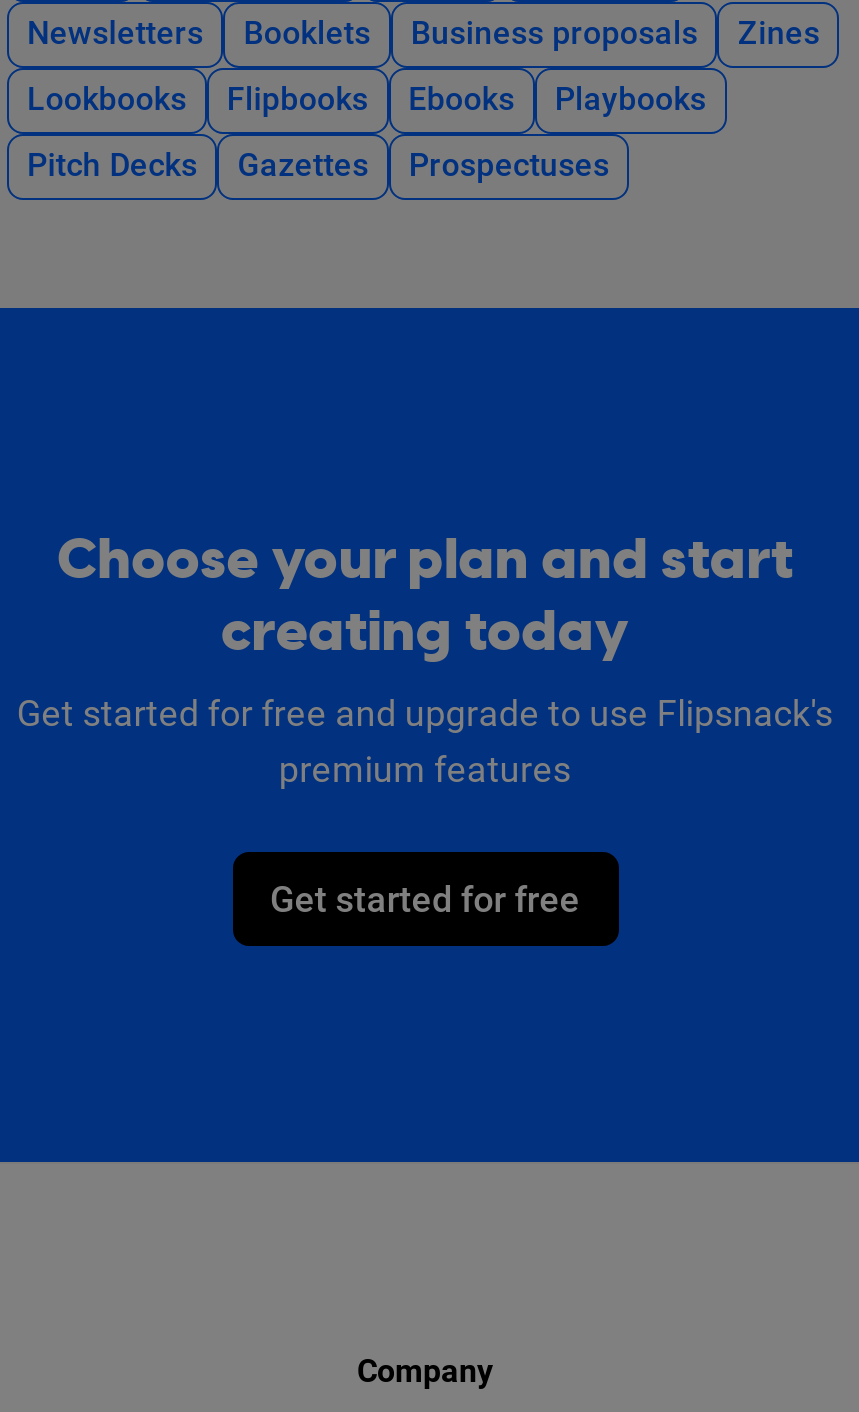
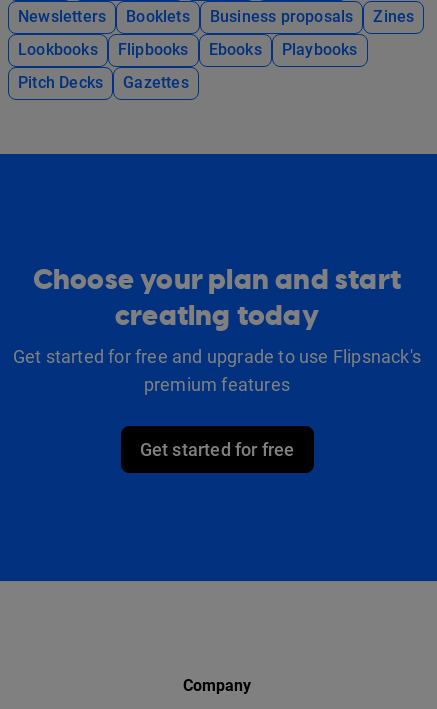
- Prospectuses
